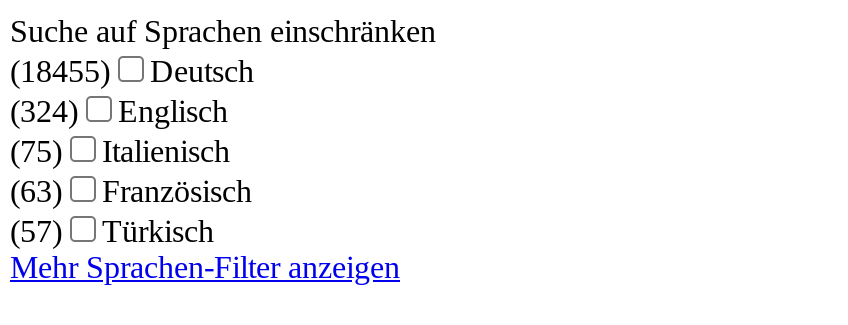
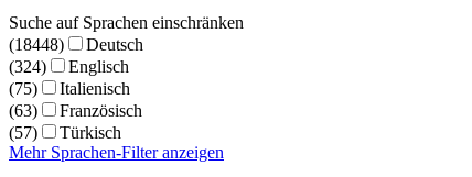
- (18455) Deutsch
+ (18448) Deutsch
